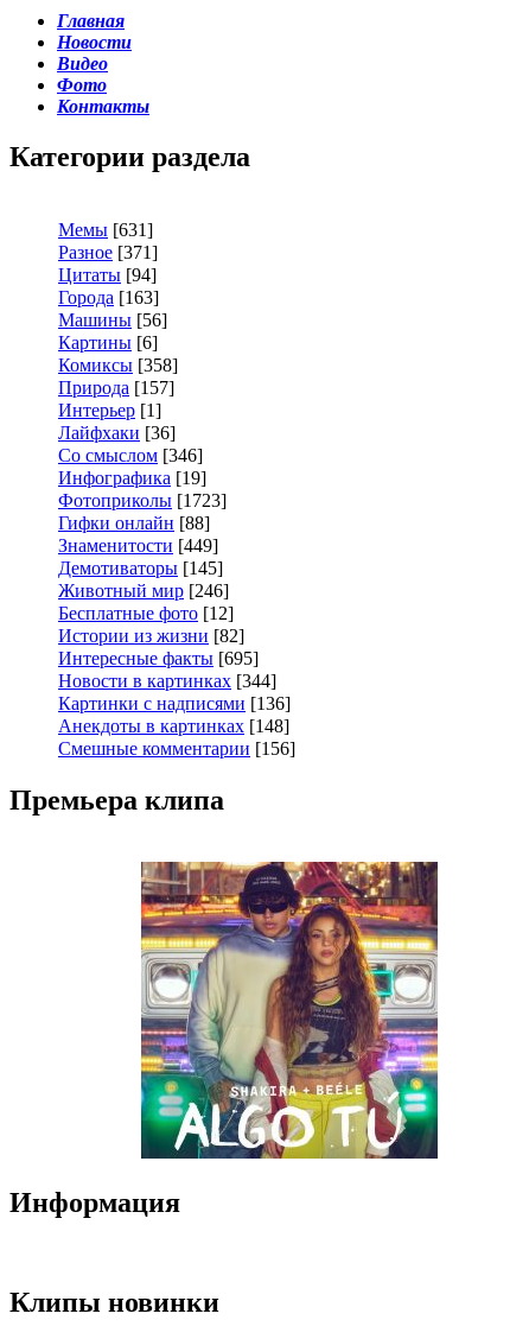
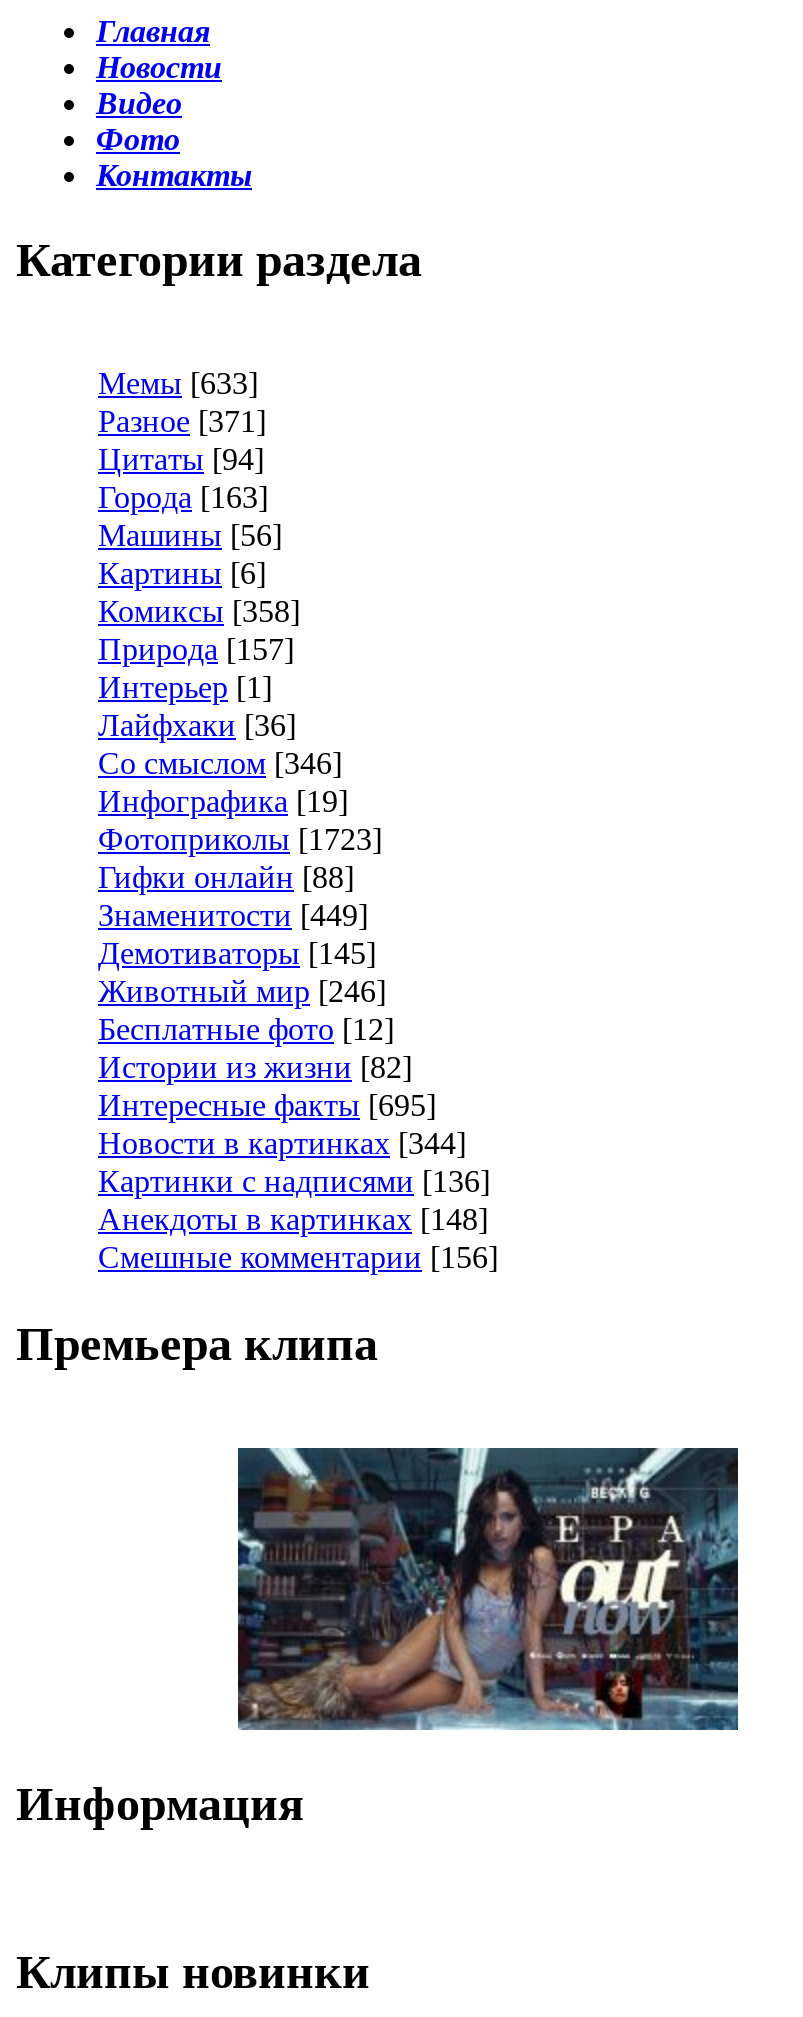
- Мемы [631]
+ Мемы [633]

- [image]
+ [image]
